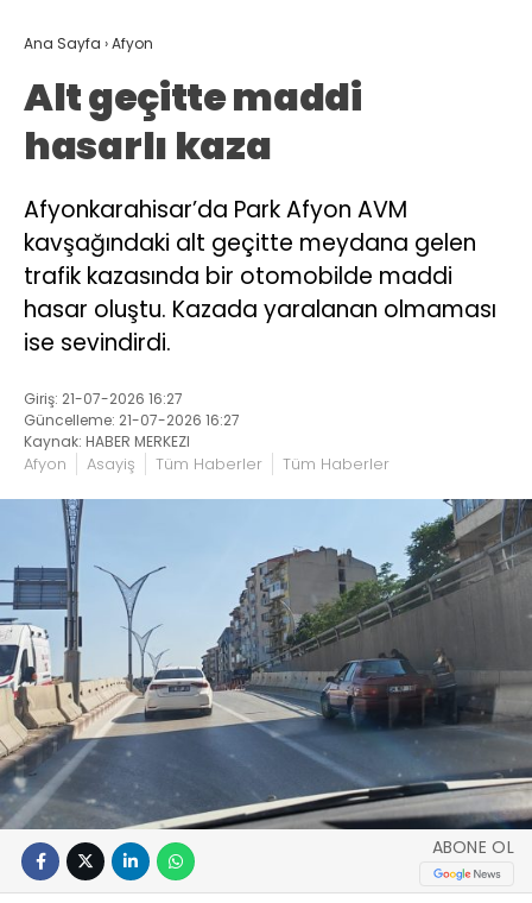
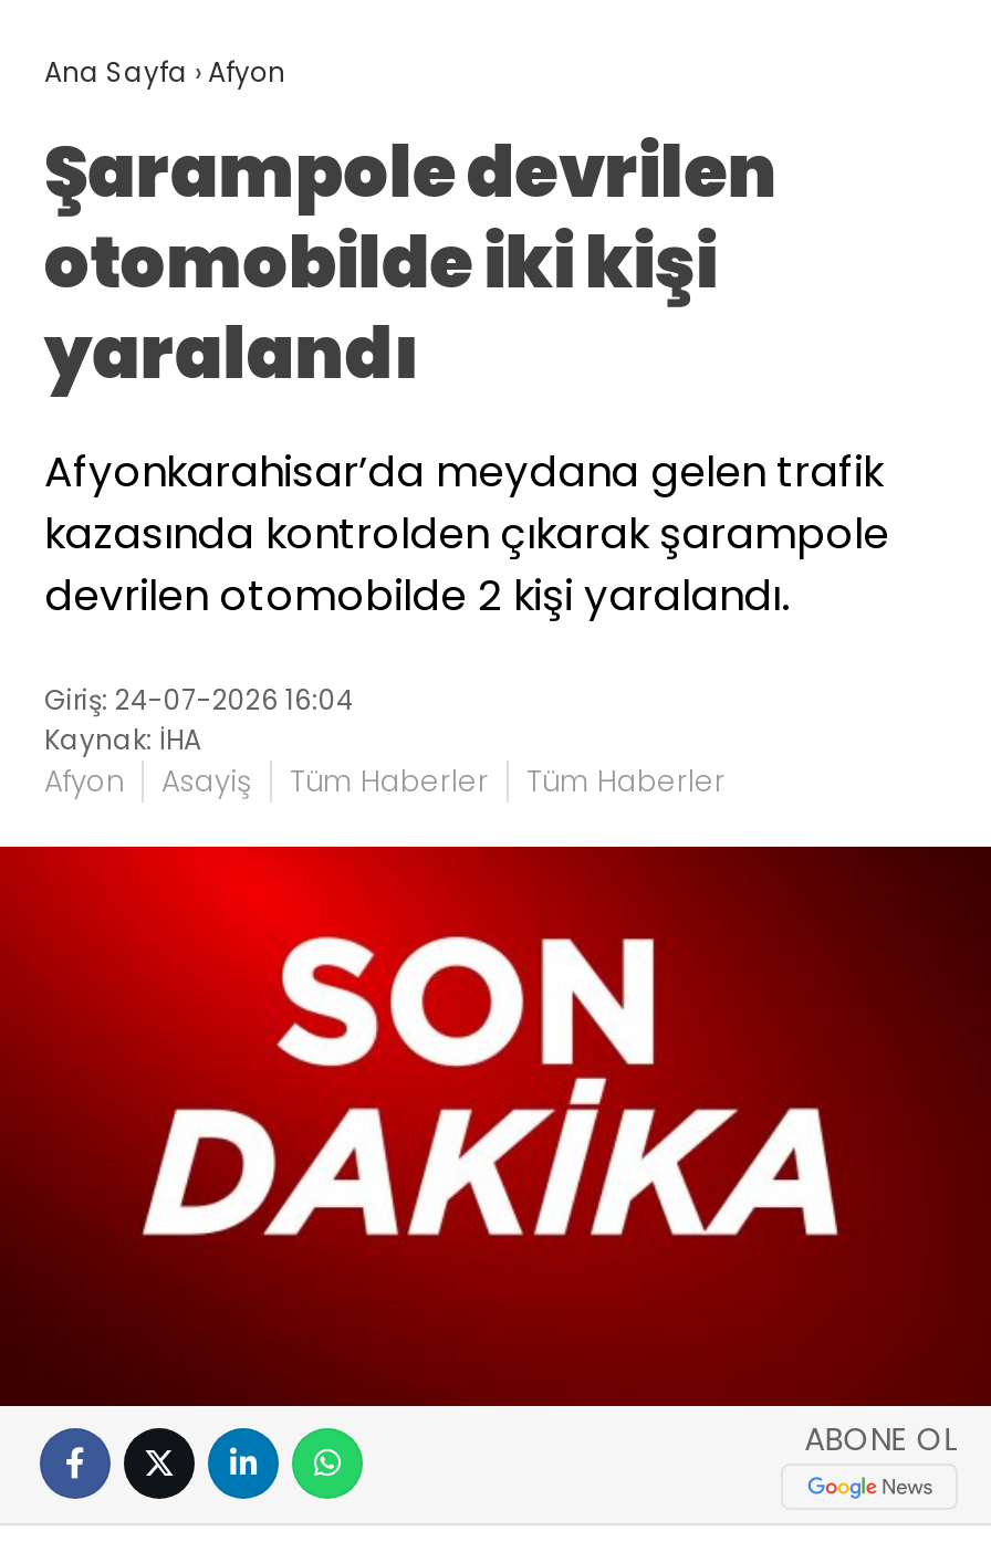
- Alt geçitte maddi
- hasarlı kaza
- Afyonkarahisar’da Park Afyon AVM
- kavşağındaki alt geçitte meydana gelen
- trafik kazasında bir otomobilde maddi
- hasar oluştu. Kazada yaralanan olmaması
- ise sevindirdi.
+ Şarampole devrilen
+ otomobilde iki kişi
+ yaralandı
+ Afyonkarahisar’da meydana gelen trafik
+ kazasında kontrolden çıkarak şarampole
+ devrilen otomobilde 2 kişi yaralandı.

- Giriş: 21-07-2026 16:27
- Güncelleme: 21-07-2026 16:27
- Kaynak: HABER MERKEZI
+ Giriş: 24-07-2026 16:04
+ Kaynak: İHA

- [image]
+ [image]
